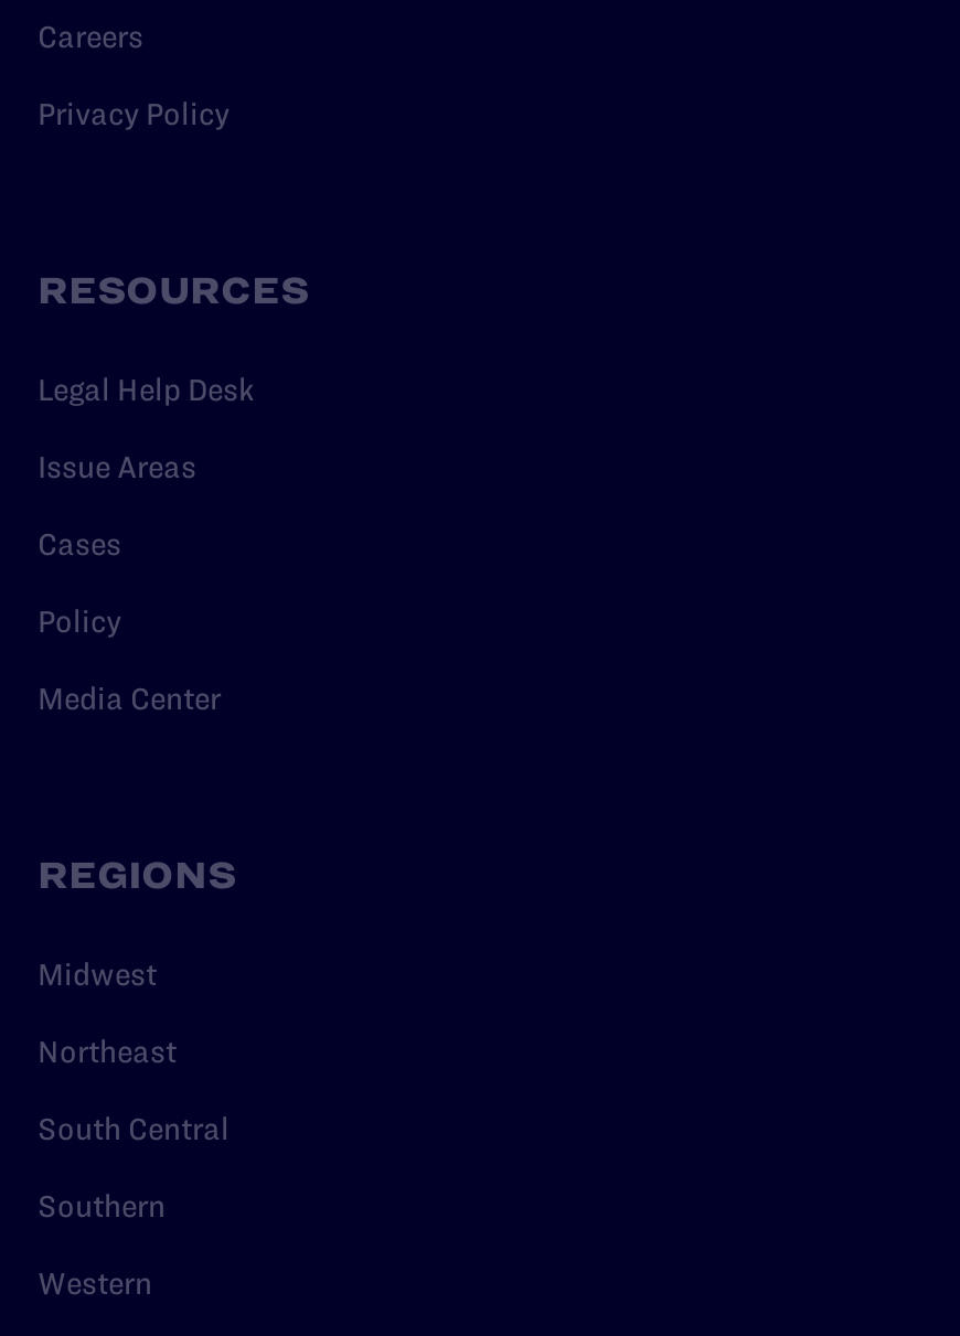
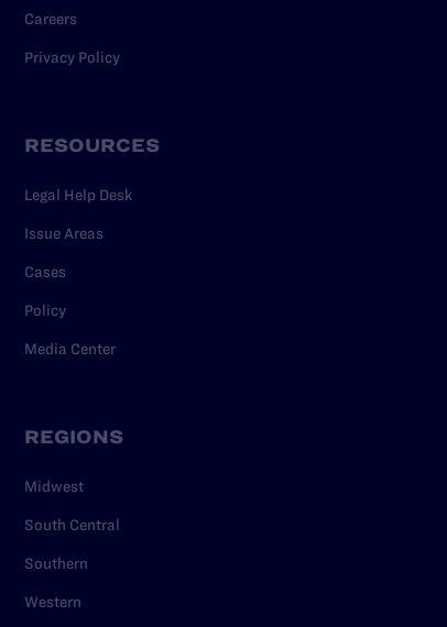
- Northeast
